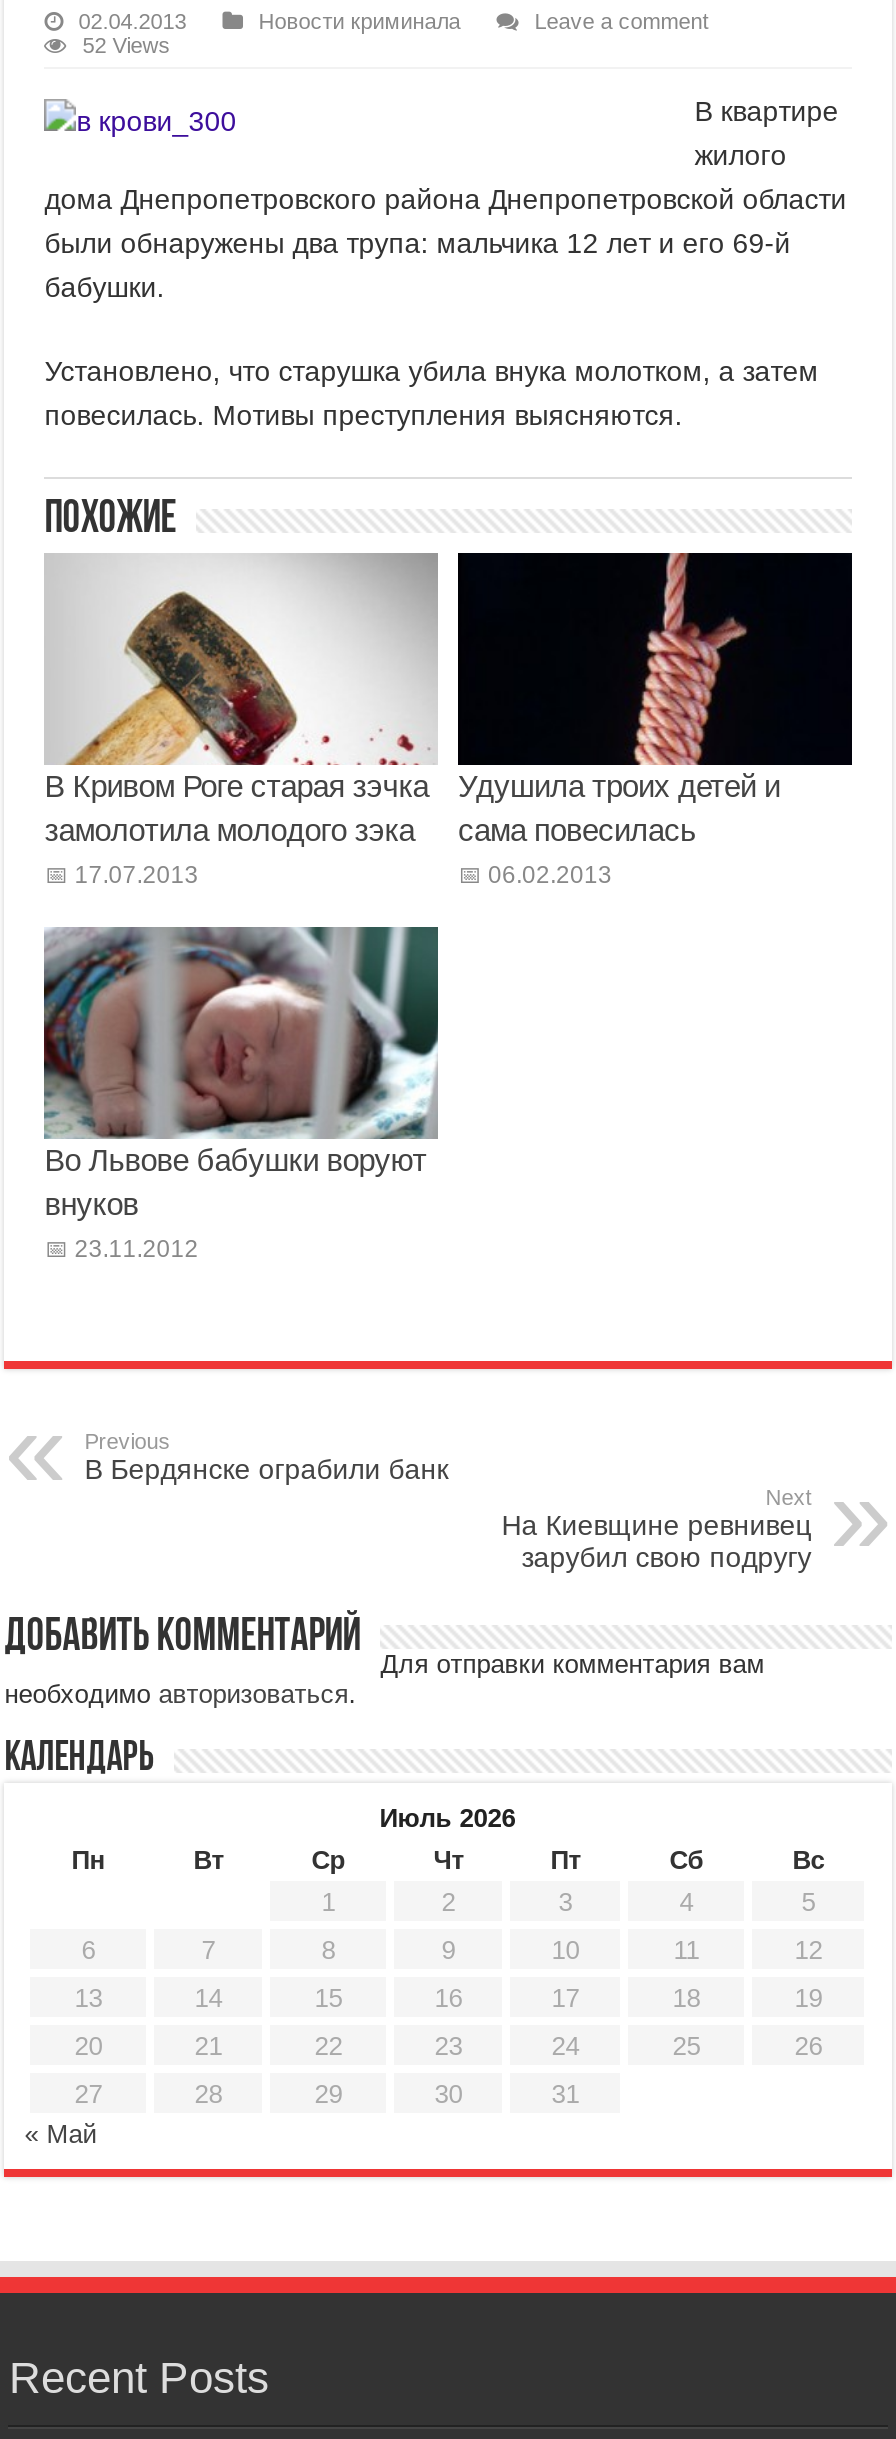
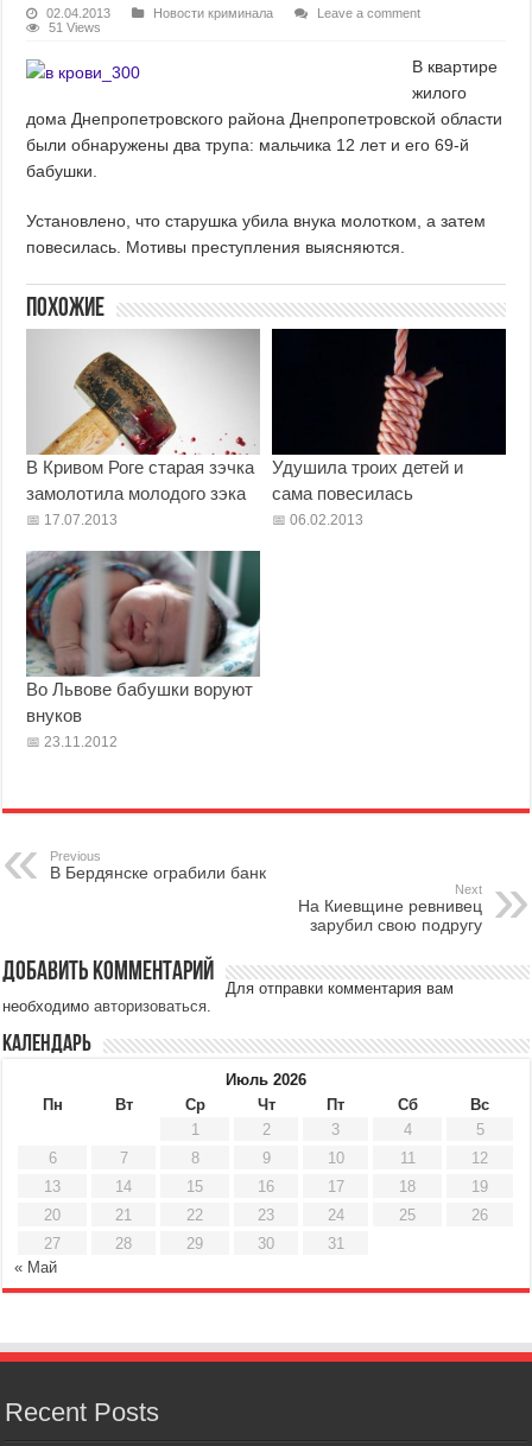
- 52 Views
+ 51 Views
